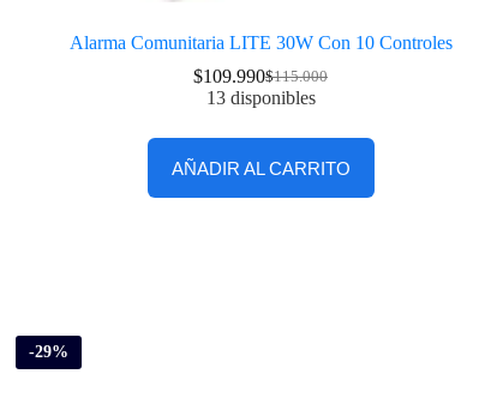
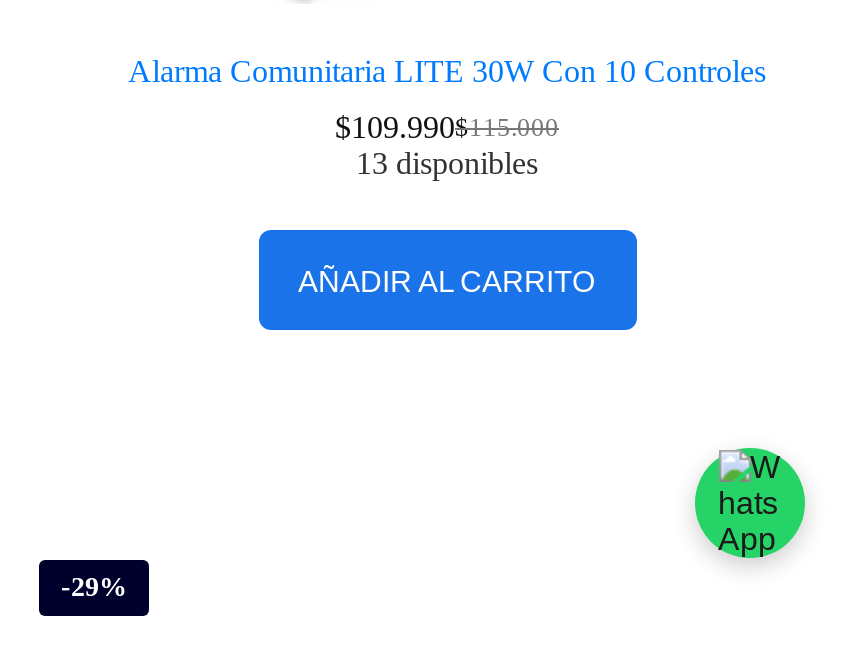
+ [image]
